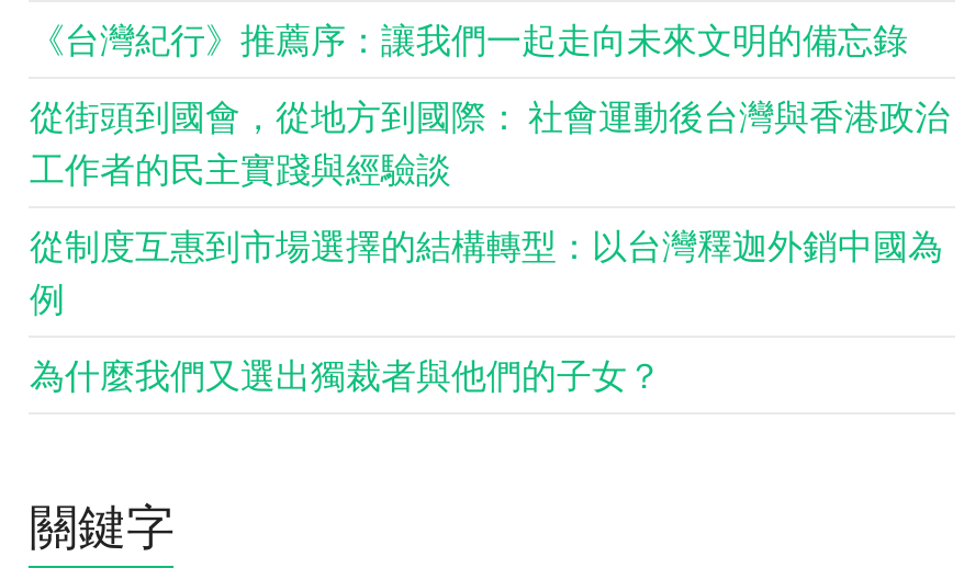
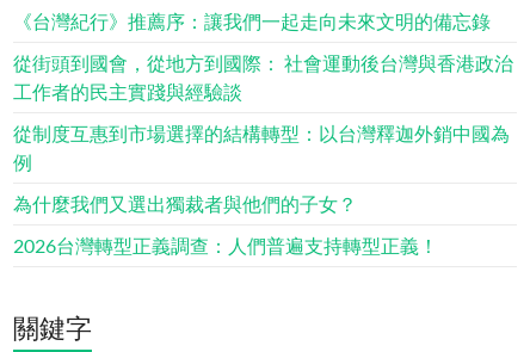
+ 2026台灣轉型正義調查：人們普遍支持轉型正義！
